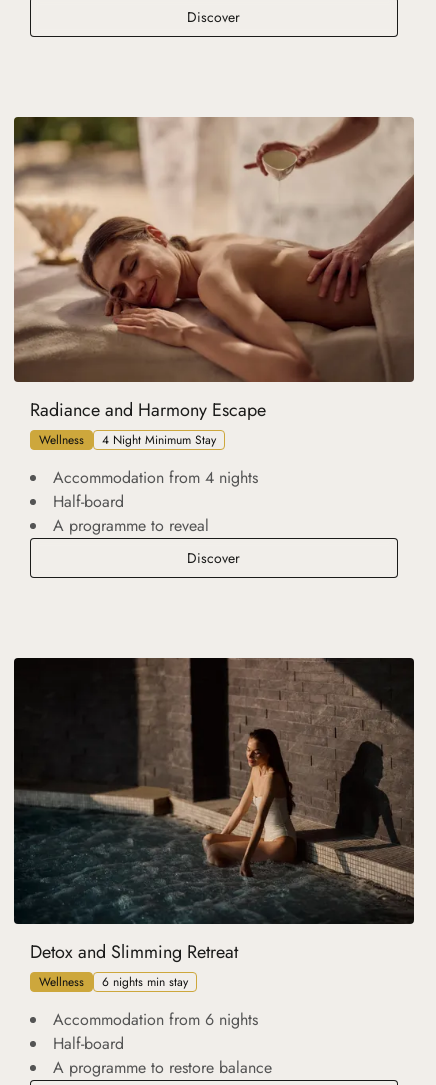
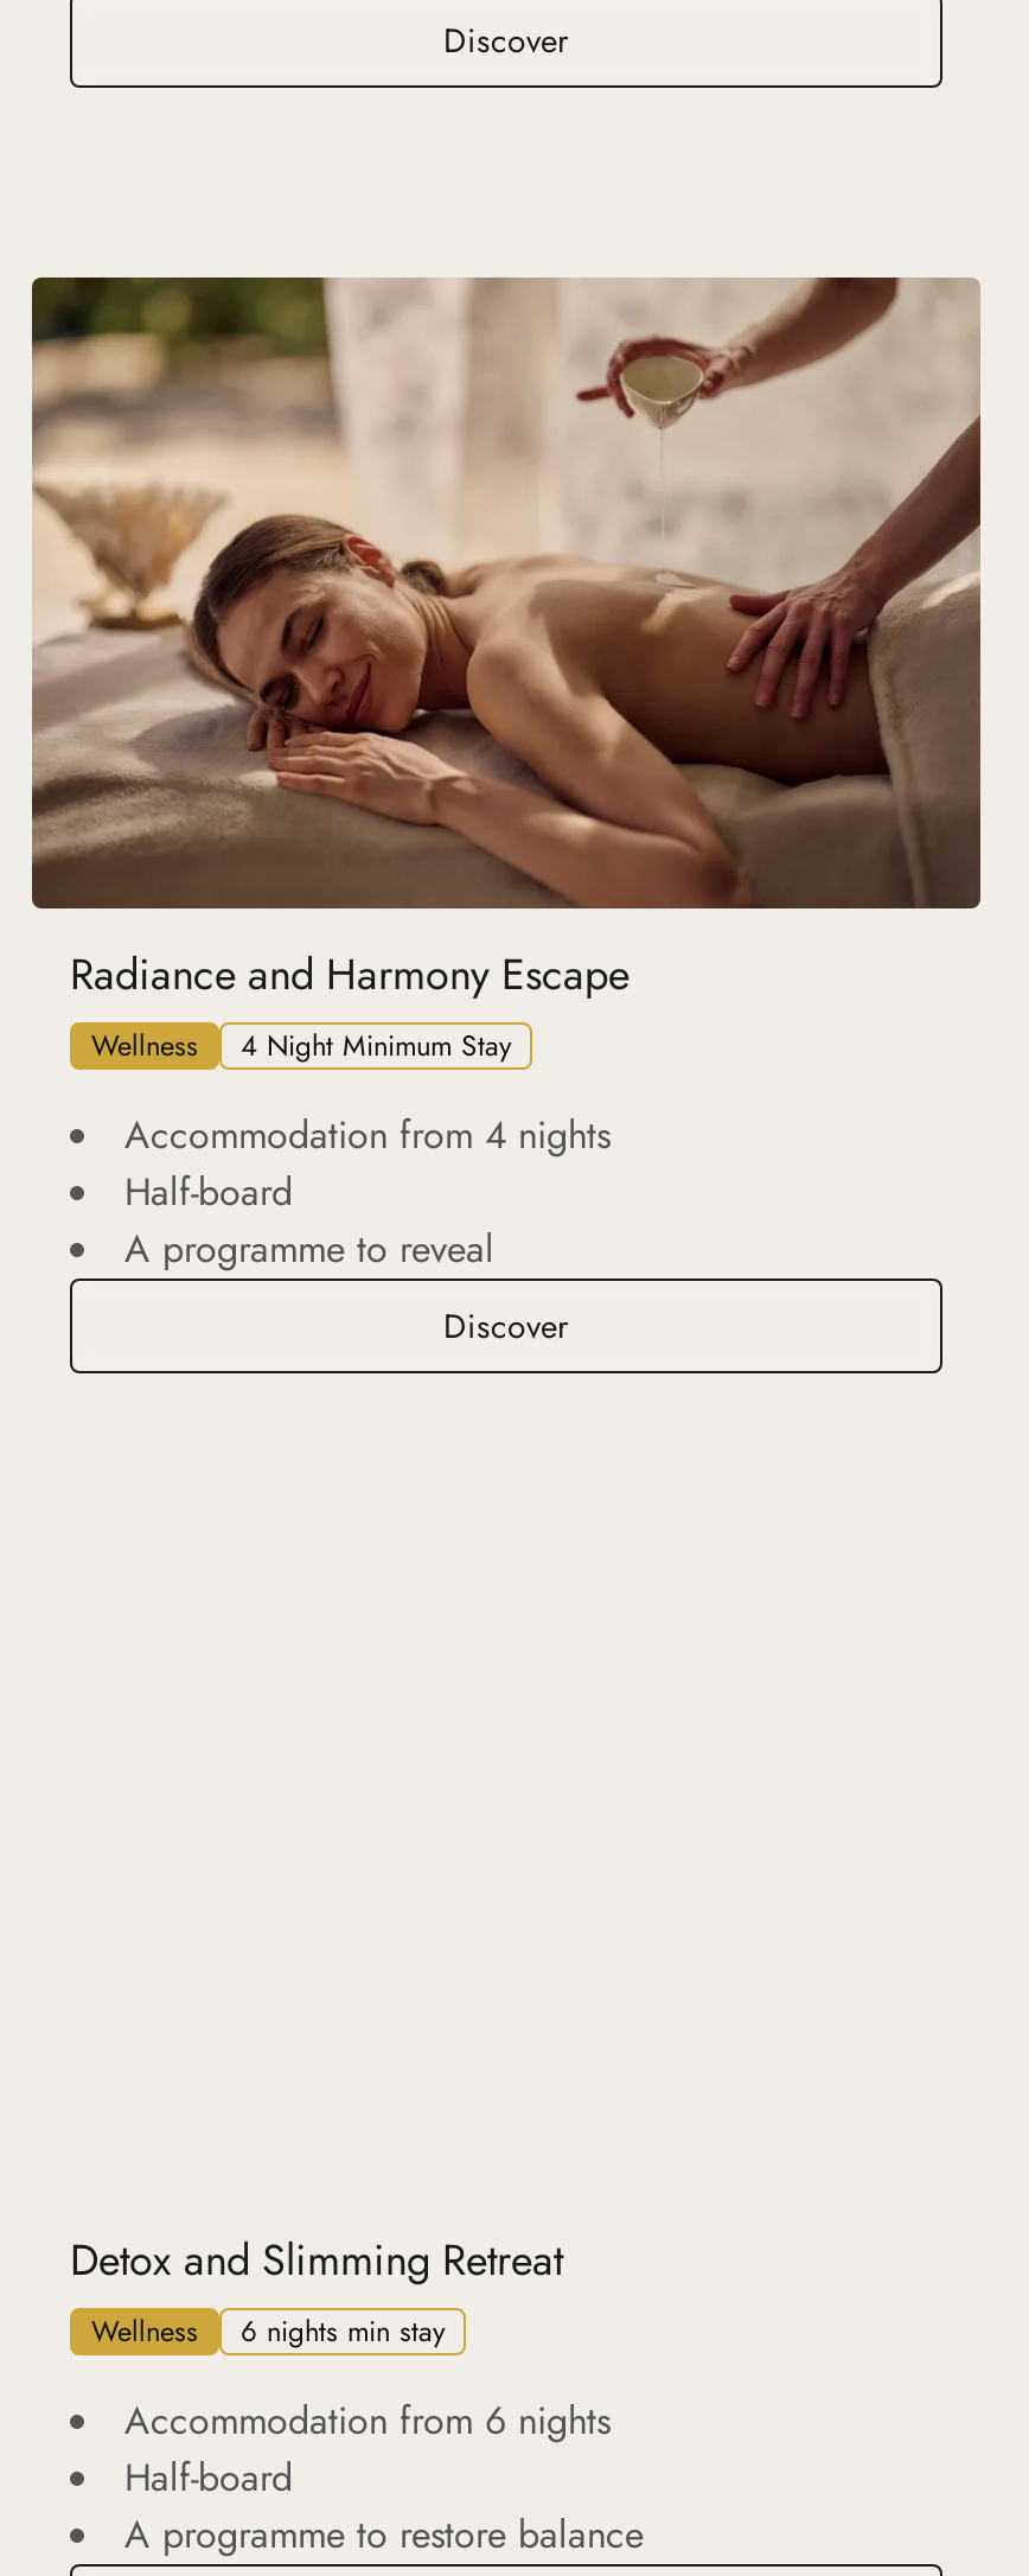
- [image]
